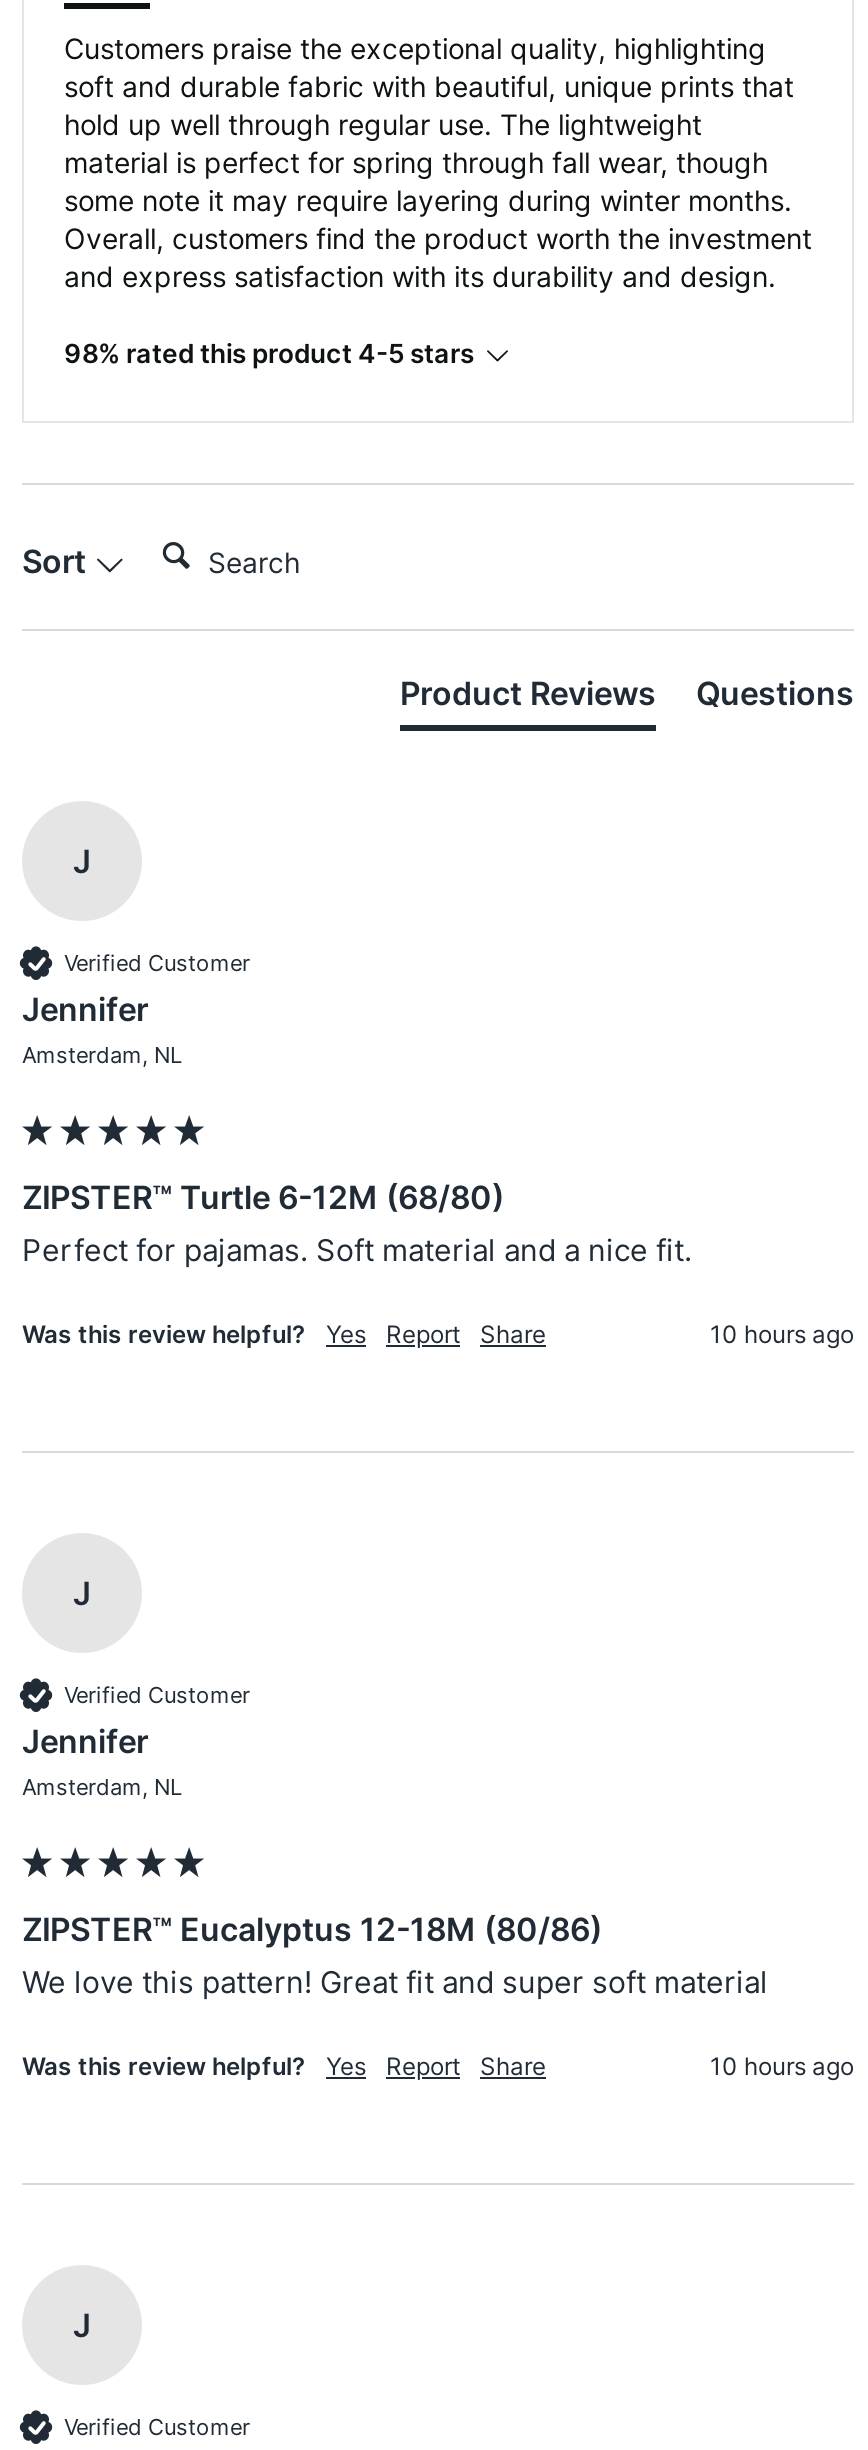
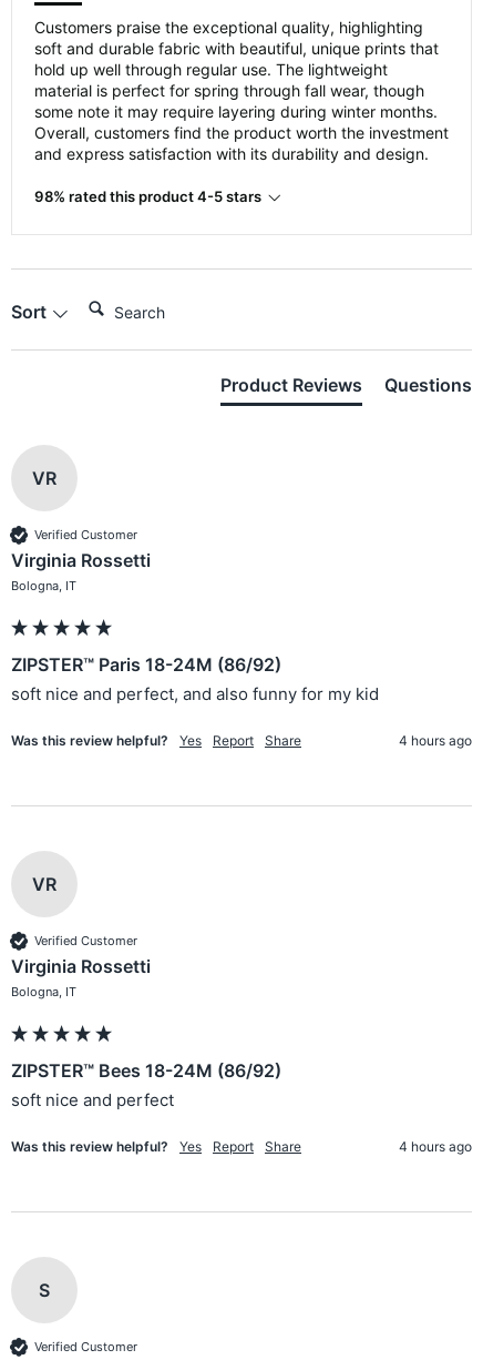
- J
+ VR

- Jennifer
- Amsterdam, NL
+ Virginia Rossetti
+ Bologna, IT

- ZIPSTER™ Turtle 6-12M (68/80)
- Perfect for pajamas. Soft material and a nice fit.
+ ZIPSTER™ Paris 18-24M (86/92)
+ soft nice and perfect, and also funny for my kid

- 10 hours ago
+ 4 hours ago

- J
+ VR

- Jennifer
- Amsterdam, NL
+ Virginia Rossetti
+ Bologna, IT

- ZIPSTER™ Eucalyptus 12-18M (80/86)
- We love this pattern! Great fit and super soft material
+ ZIPSTER™ Bees 18-24M (86/92)
+ soft nice and perfect

- 10 hours ago
+ 4 hours ago

- J
+ S
